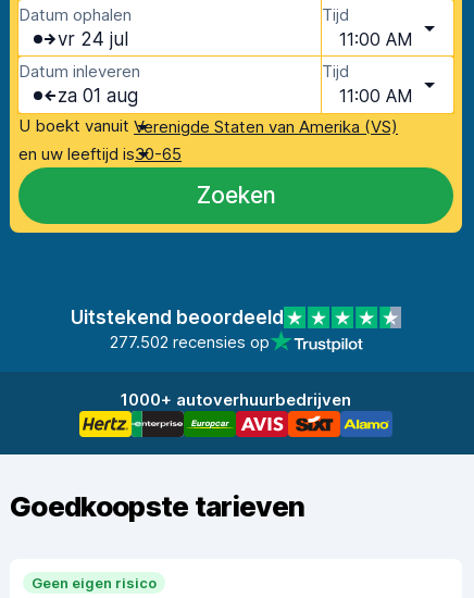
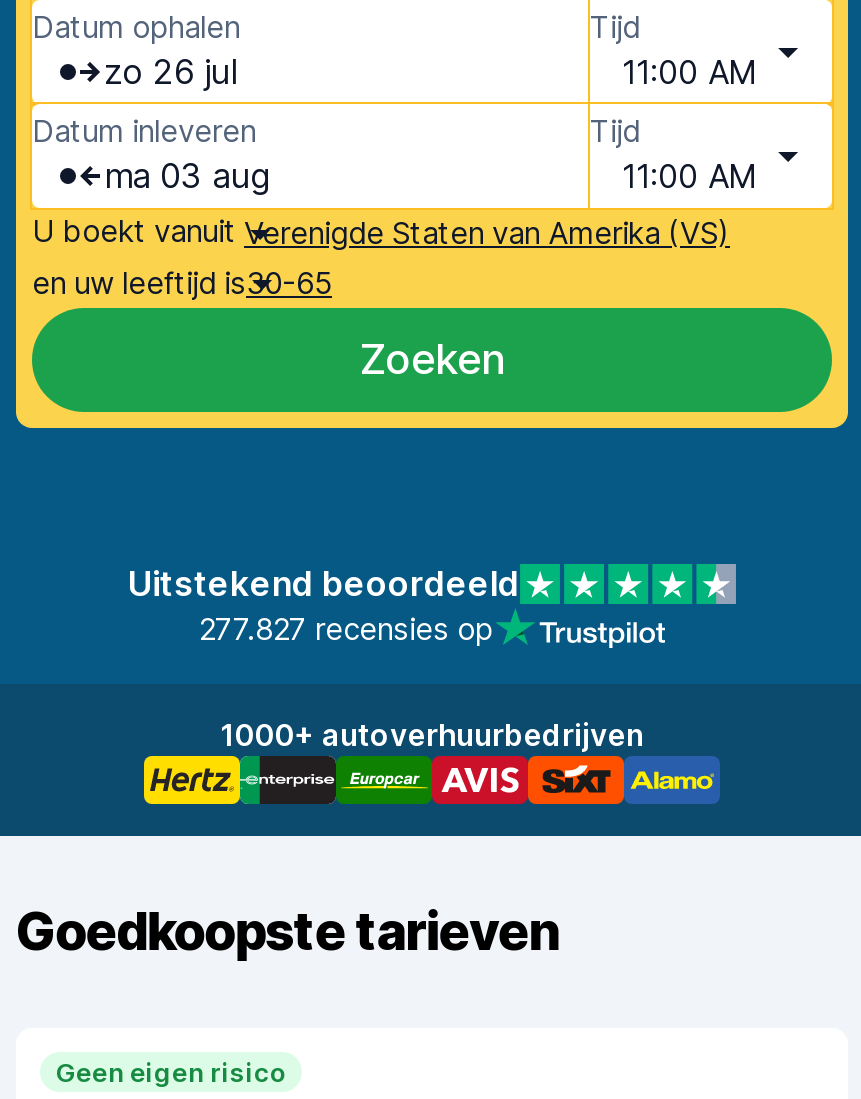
- vr 24 jul
+ zo 26 jul

- za 01 aug
+ ma 03 aug

- 277.502 recensies op
+ 277.827 recensies op
